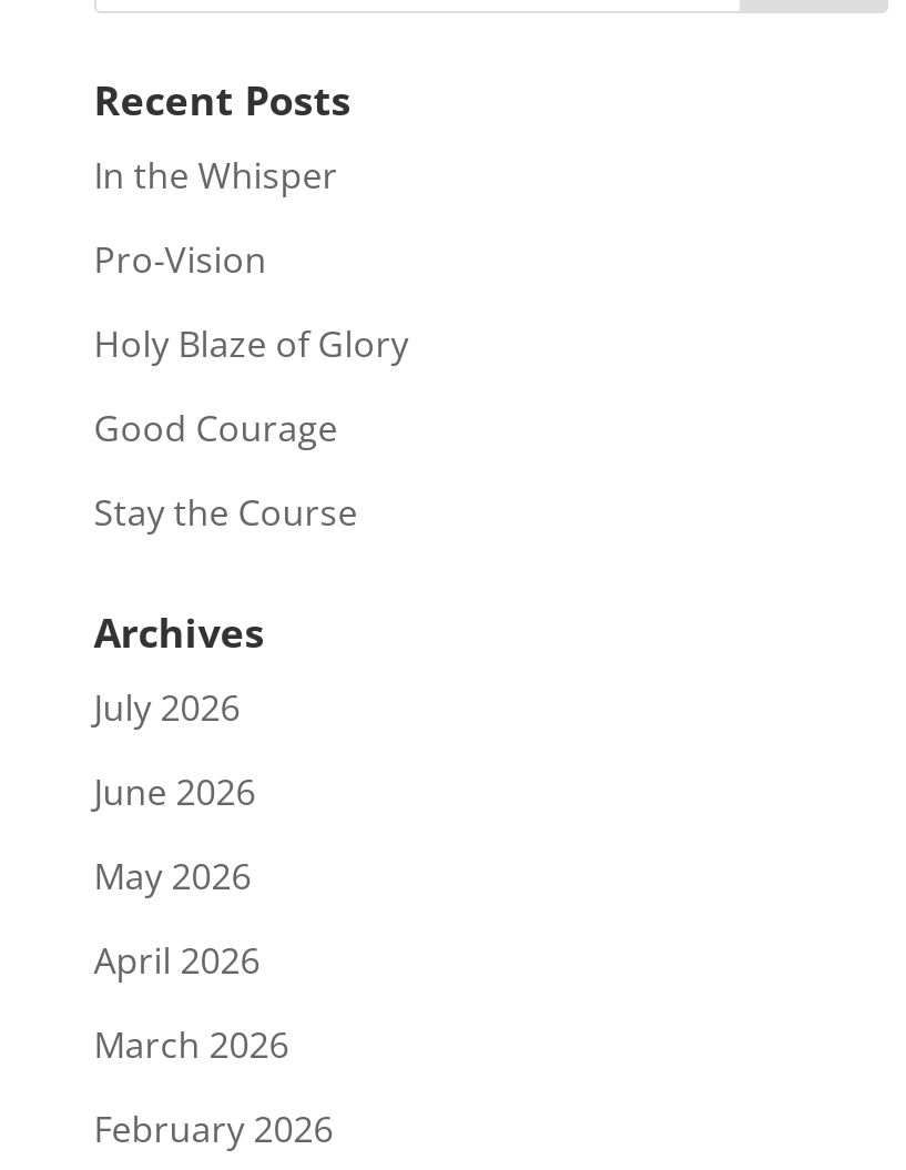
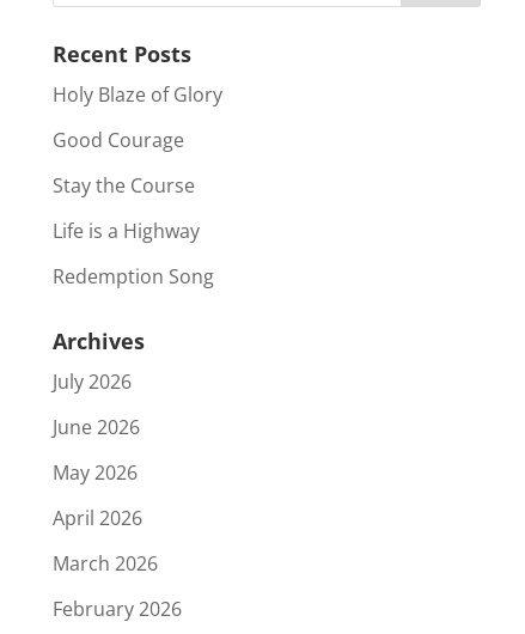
- In the Whisper
- Pro-Vision

moved up: Holy Blaze of Glory | Good Courage | Stay the Course

+ Life is a Highway
+ Redemption Song
